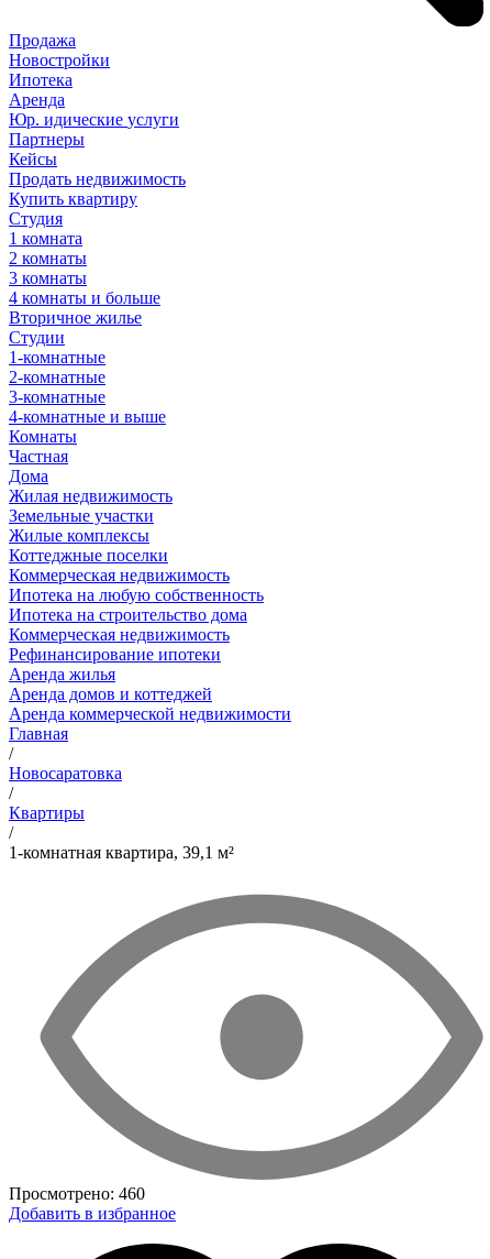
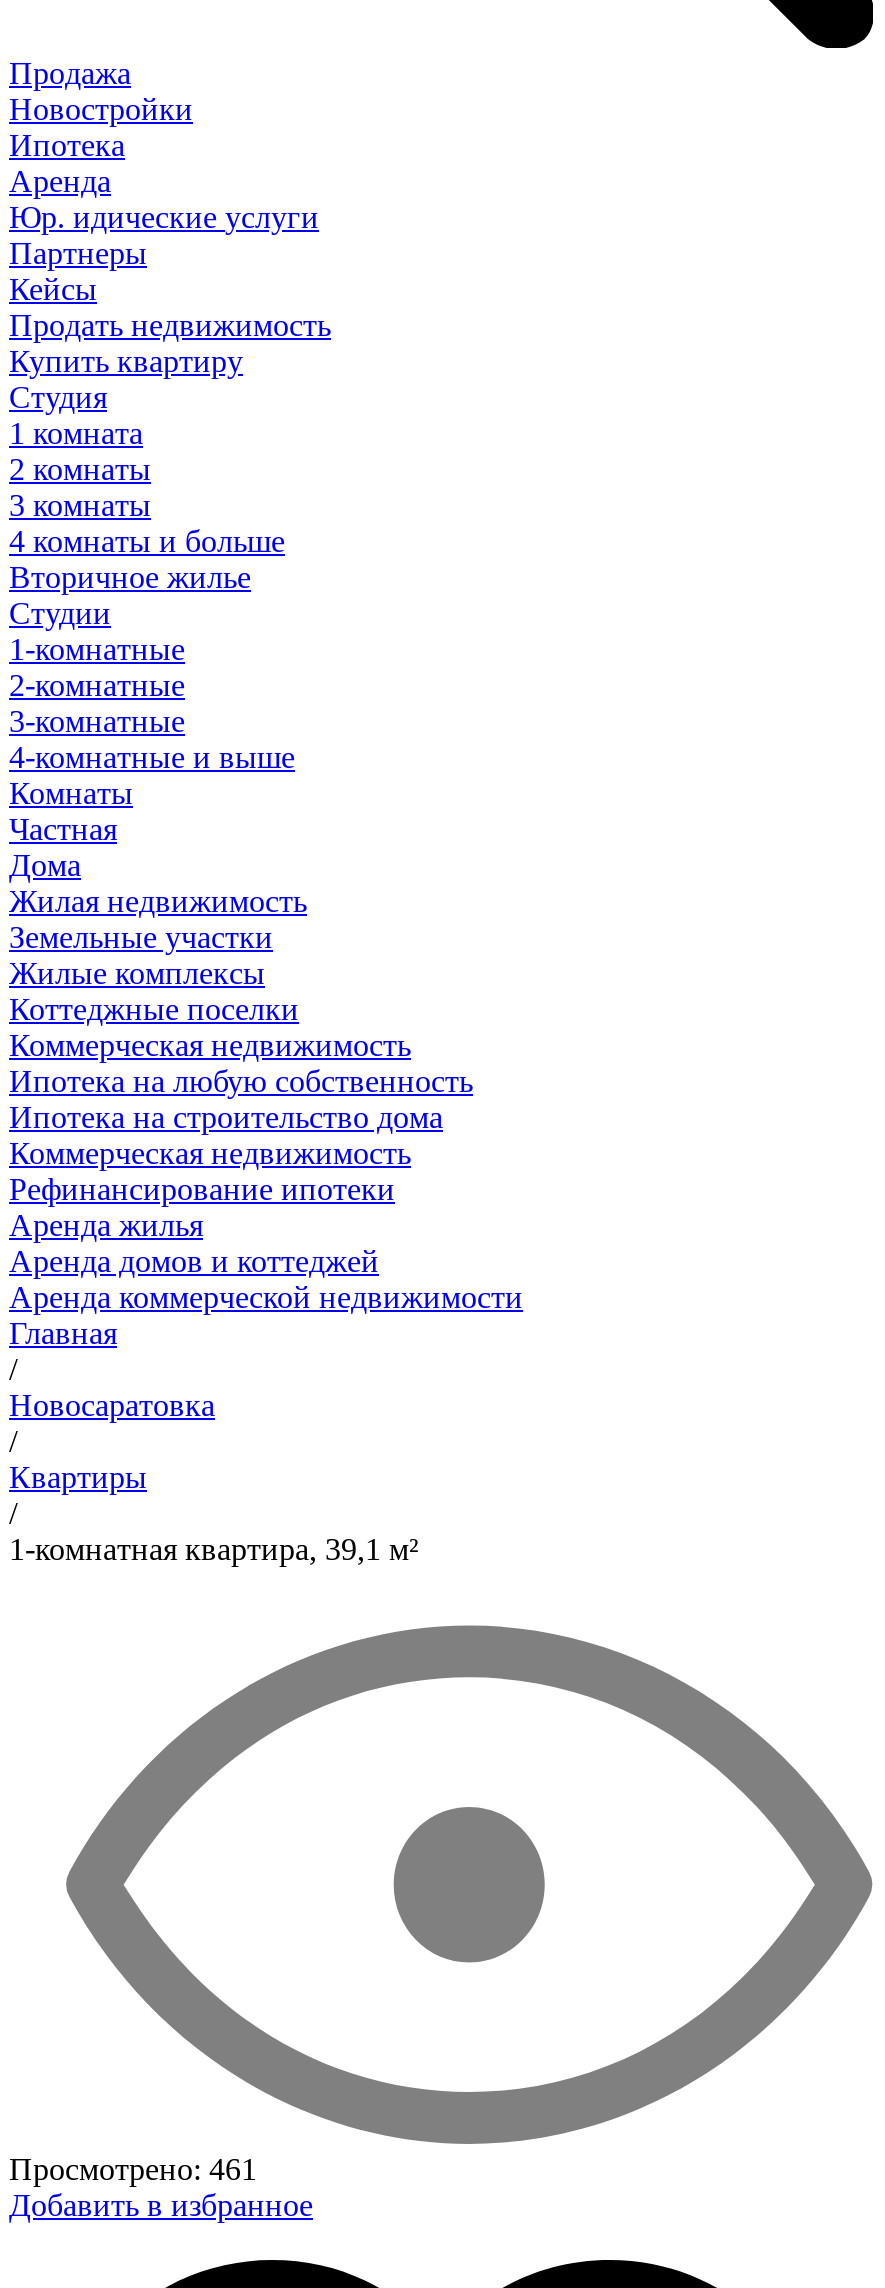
- Просмотрено: 460
+ Просмотрено: 461
